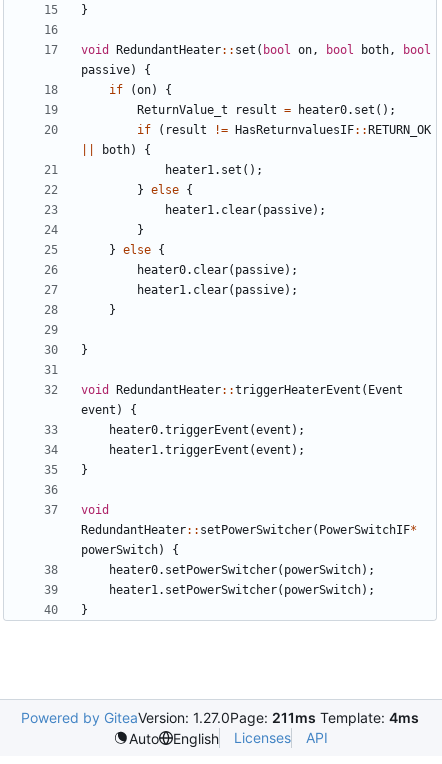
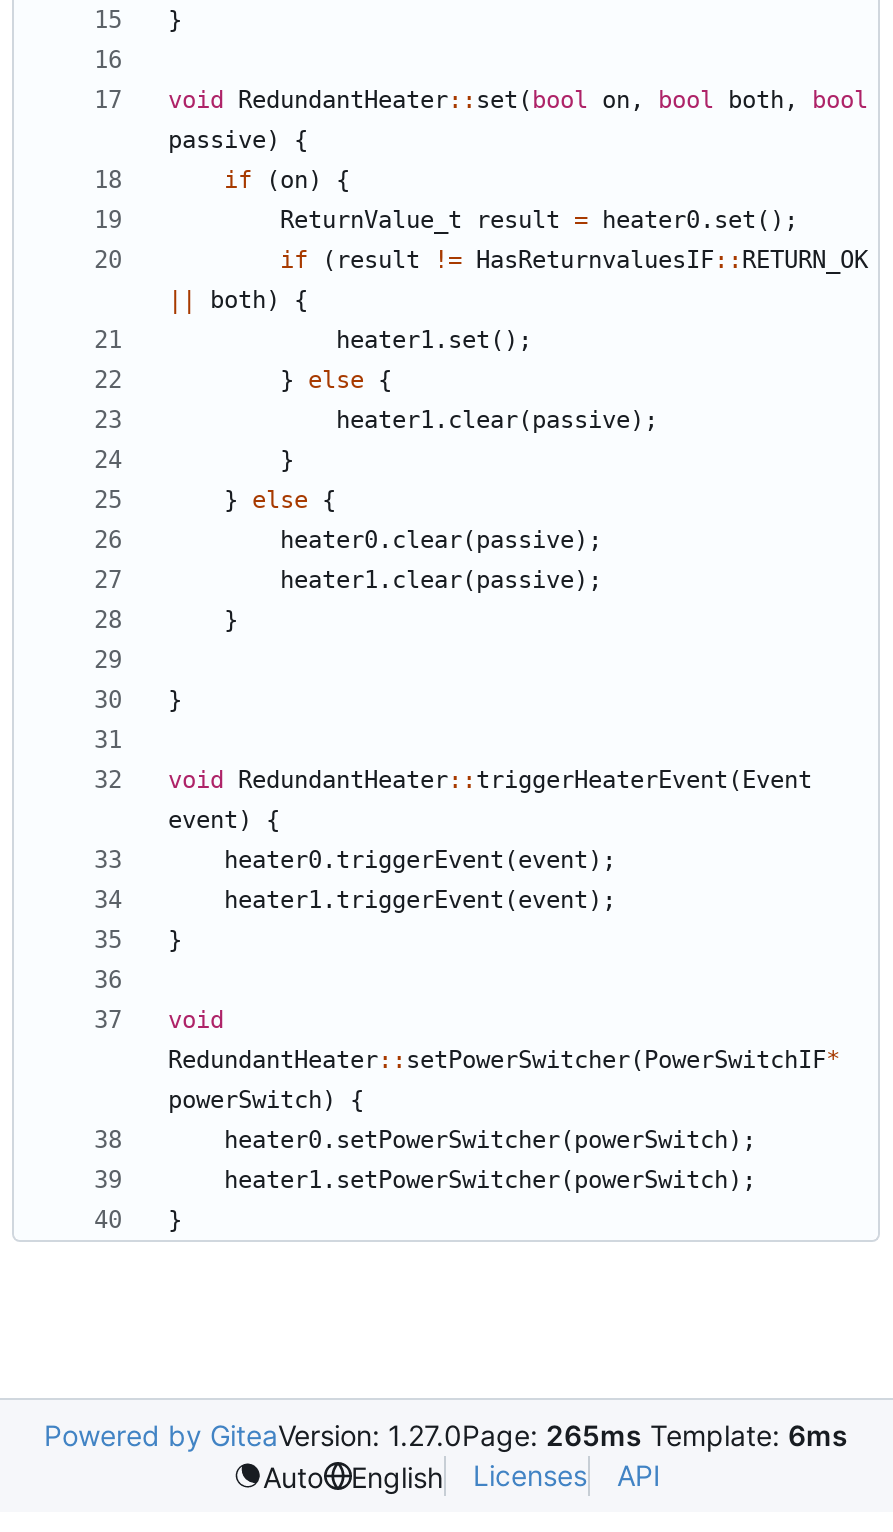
- Powered by GiteaVersion: 1.27.0Page: 211ms Template: 4ms
+ Powered by GiteaVersion: 1.27.0Page: 265ms Template: 6ms
